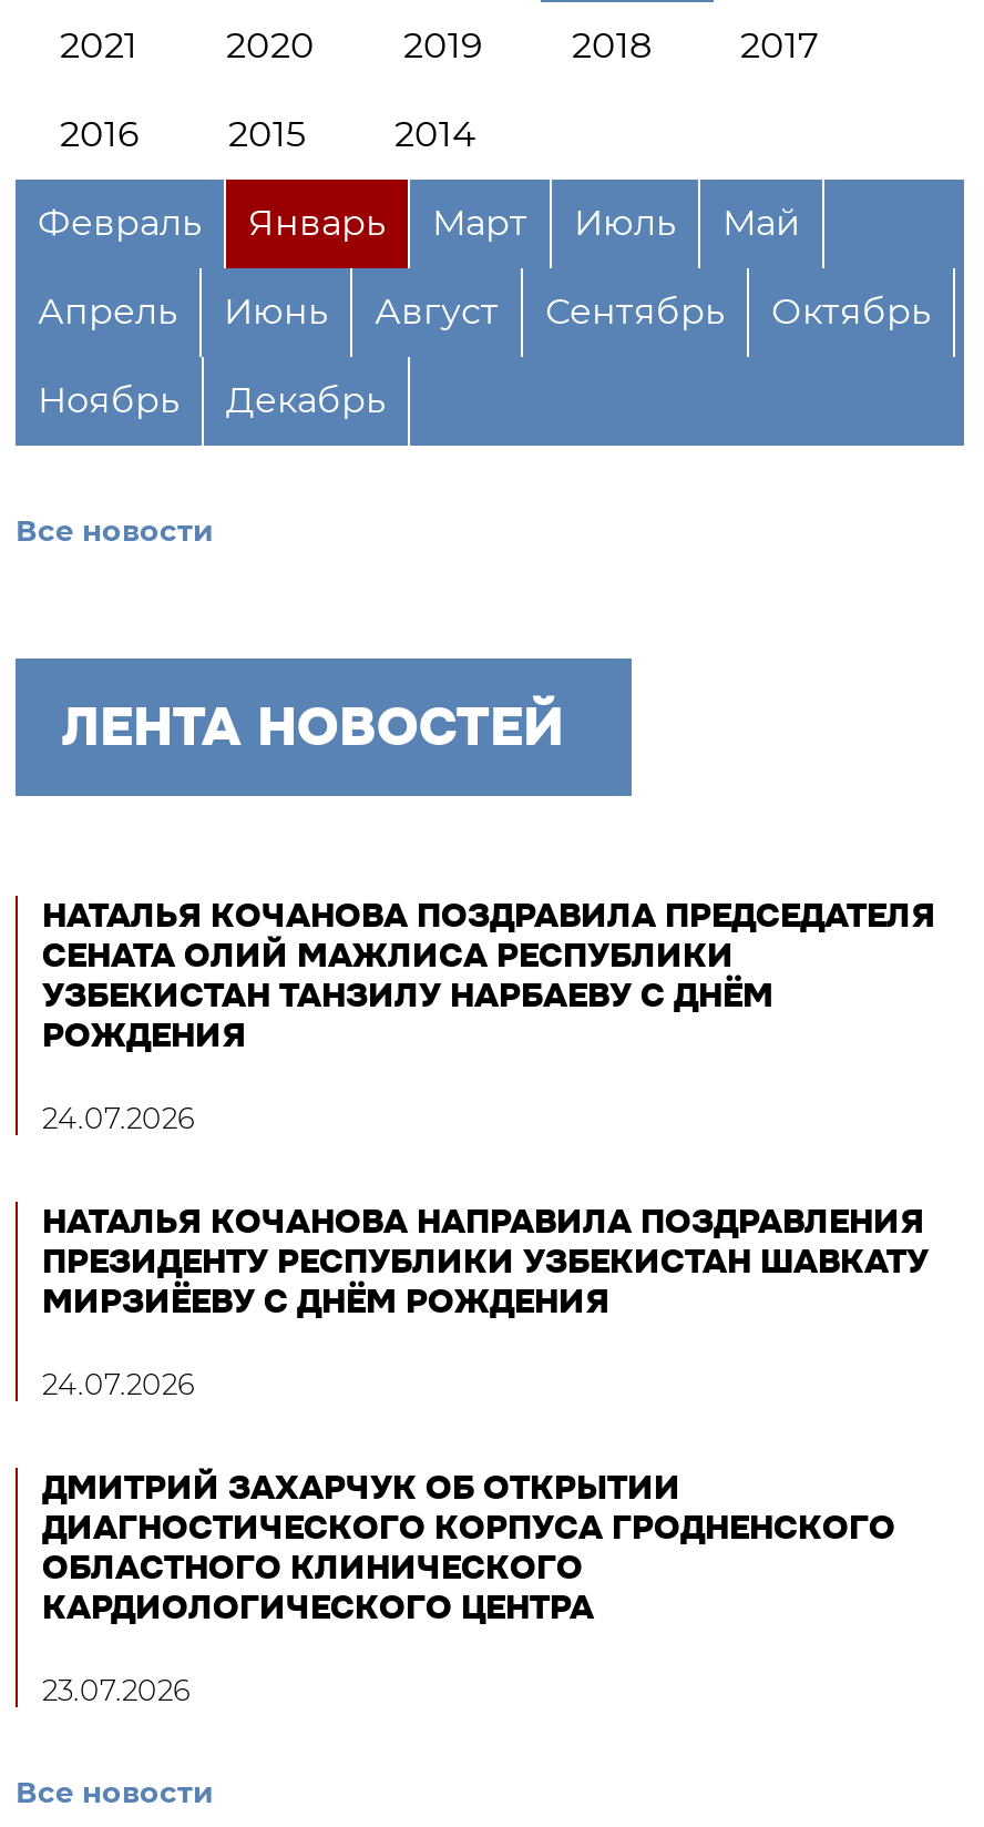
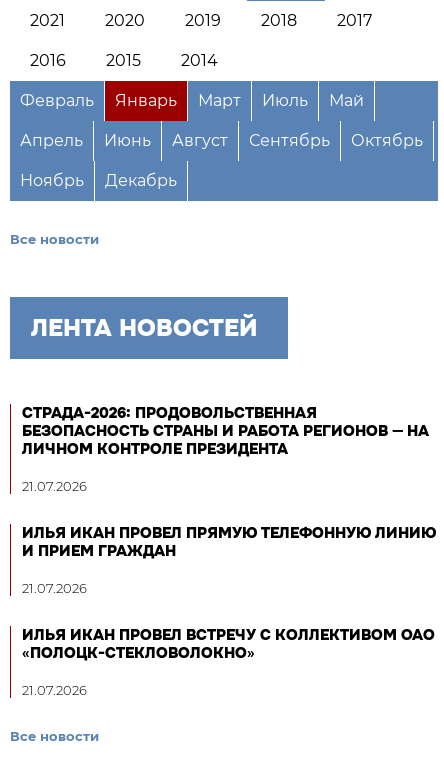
- НАТАЛЬЯ КОЧАНОВА ПОЗДРАВИЛА ПРЕДСЕДАТЕЛЯ
- СЕНАТА ОЛИЙ МАЖЛИСА РЕСПУБЛИКИ
- УЗБЕКИСТАН ТАНЗИЛУ НАРБАЕВУ С ДНЁМ
- РОЖДЕНИЯ
+ СТРАДА-2026: ПРОДОВОЛЬСТВЕННАЯ
+ БЕЗОПАСНОСТЬ СТРАНЫ И РАБОТА РЕГИОНОВ — НА
+ ЛИЧНОМ КОНТРОЛЕ ПРЕЗИДЕНТА

- 24.07.2026
+ 21.07.2026

- НАТАЛЬЯ КОЧАНОВА НАПРАВИЛА ПОЗДРАВЛЕНИЯ
- ПРЕЗИДЕНТУ РЕСПУБЛИКИ УЗБЕКИСТАН ШАВКАТУ
- МИРЗИЁЕВУ С ДНЁМ РОЖДЕНИЯ
+ ИЛЬЯ ИКАН ПРОВЕЛ ПРЯМУЮ ТЕЛЕФОННУЮ ЛИНИЮ
+ И ПРИЕМ ГРАЖДАН

- 24.07.2026
+ 21.07.2026

- ДМИТРИЙ ЗАХАРЧУК ОБ ОТКРЫТИИ
- ДИАГНОСТИЧЕСКОГО КОРПУСА ГРОДНЕНСКОГО
- ОБЛАСТНОГО КЛИНИЧЕСКОГО
- КАРДИОЛОГИЧЕСКОГО ЦЕНТРА
+ ИЛЬЯ ИКАН ПРОВЕЛ ВСТРЕЧУ С КОЛЛЕКТИВОМ ОАО
+ «ПОЛОЦК-СТЕКЛОВОЛОКНО»

- 23.07.2026
+ 21.07.2026
